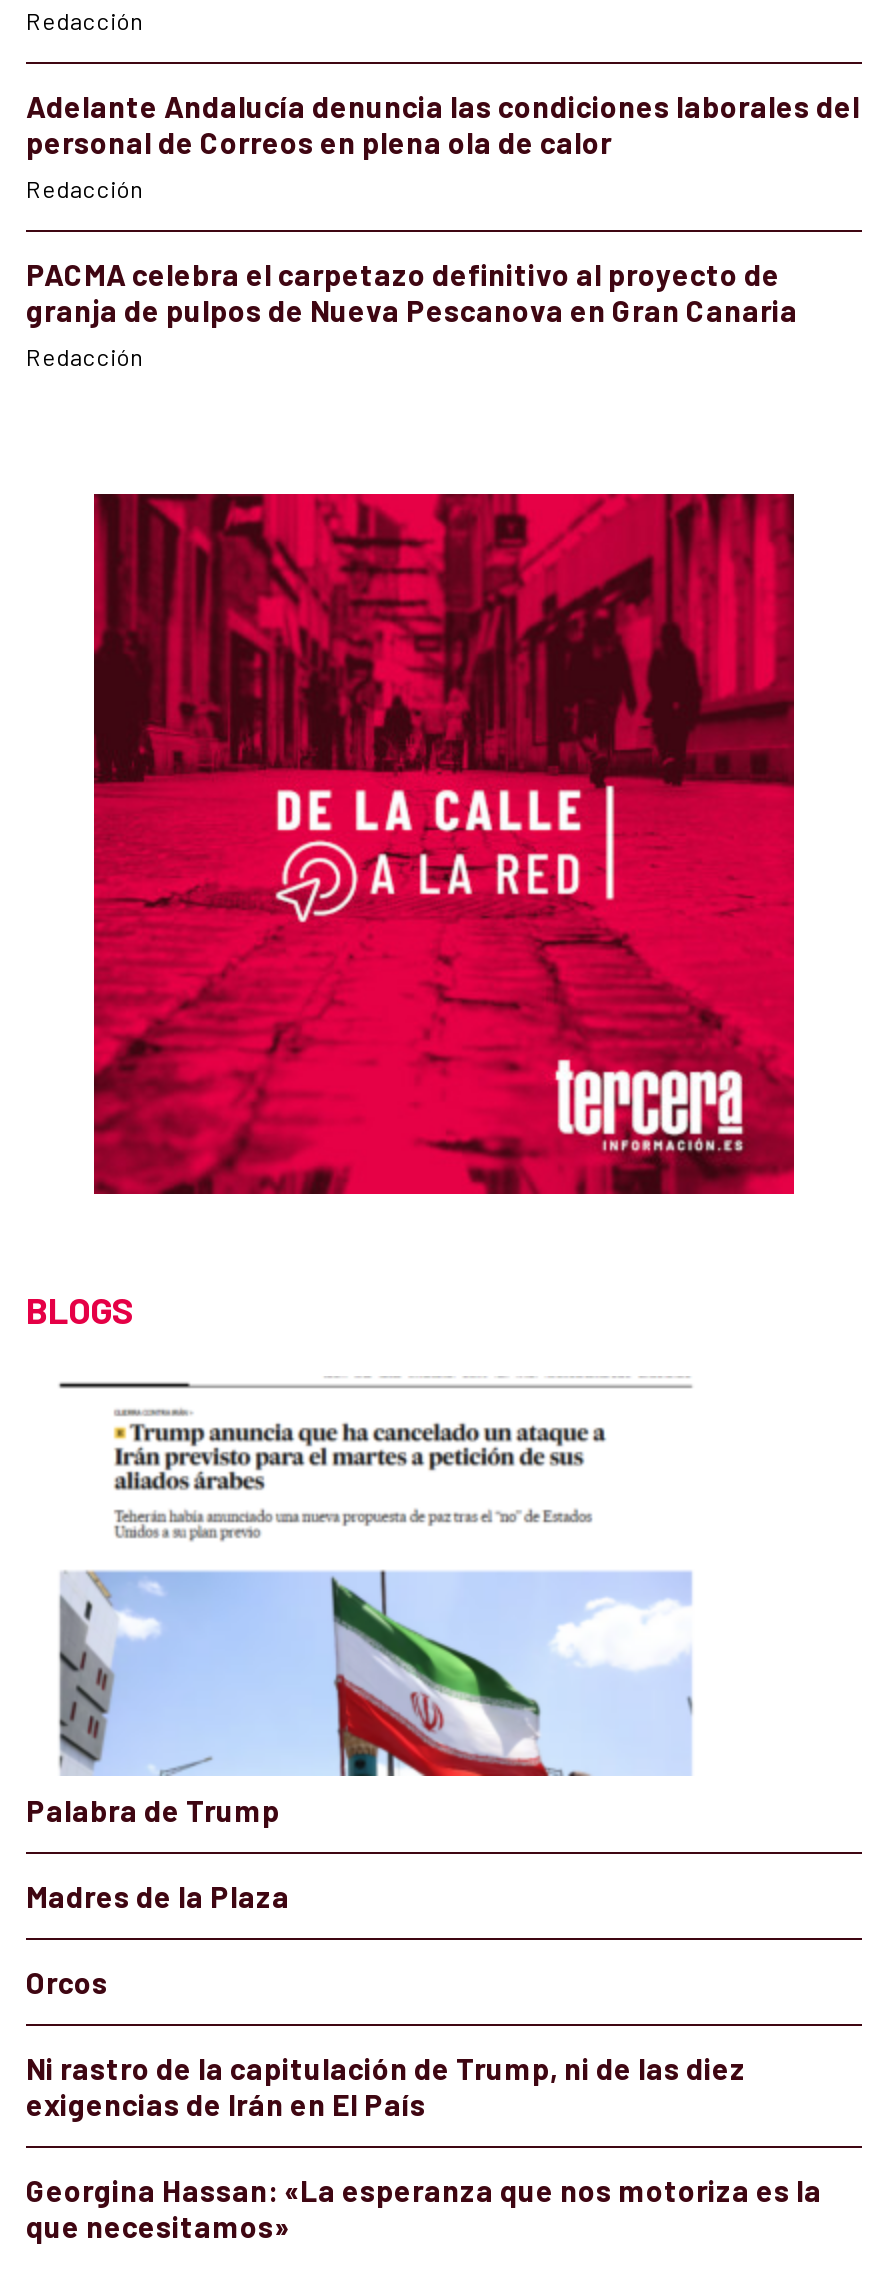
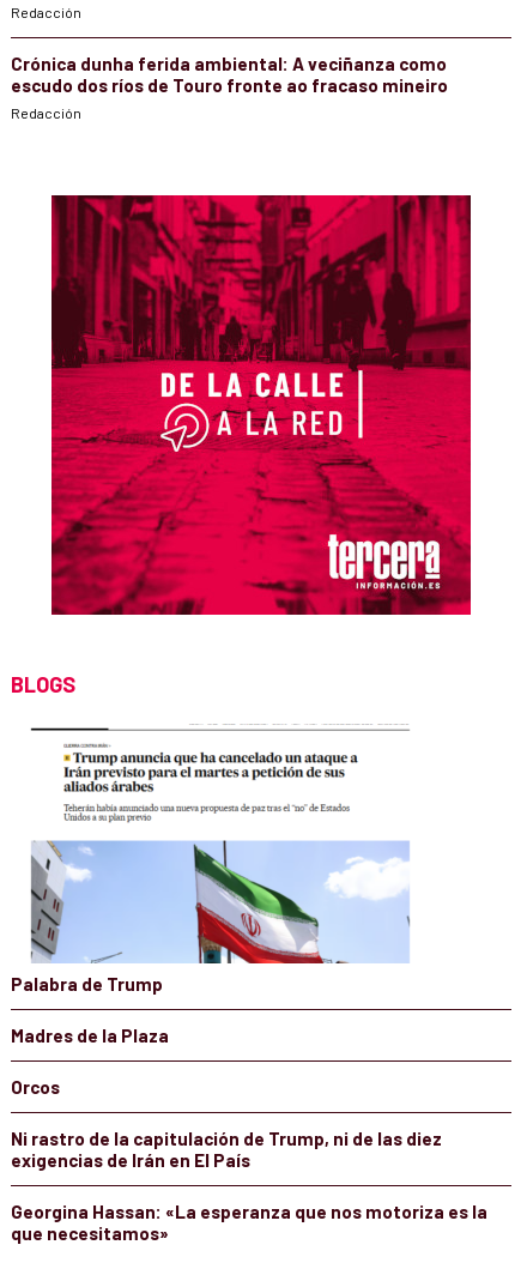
- Adelante Andalucía denuncia las condiciones laborales del
- personal de Correos en plena ola de calor
- Redacción
- PACMA celebra el carpetazo definitivo al proyecto de
- granja de pulpos de Nueva Pescanova en Gran Canaria
+ Crónica dunha ferida ambiental: A veciñanza como
+ escudo dos ríos de Touro fronte ao fracaso mineiro
